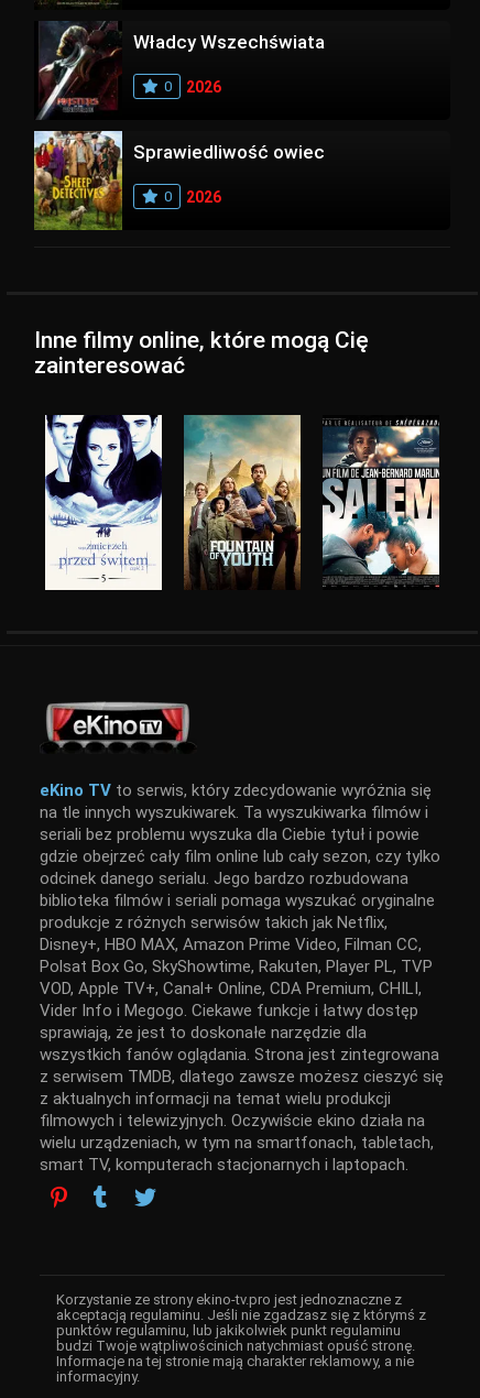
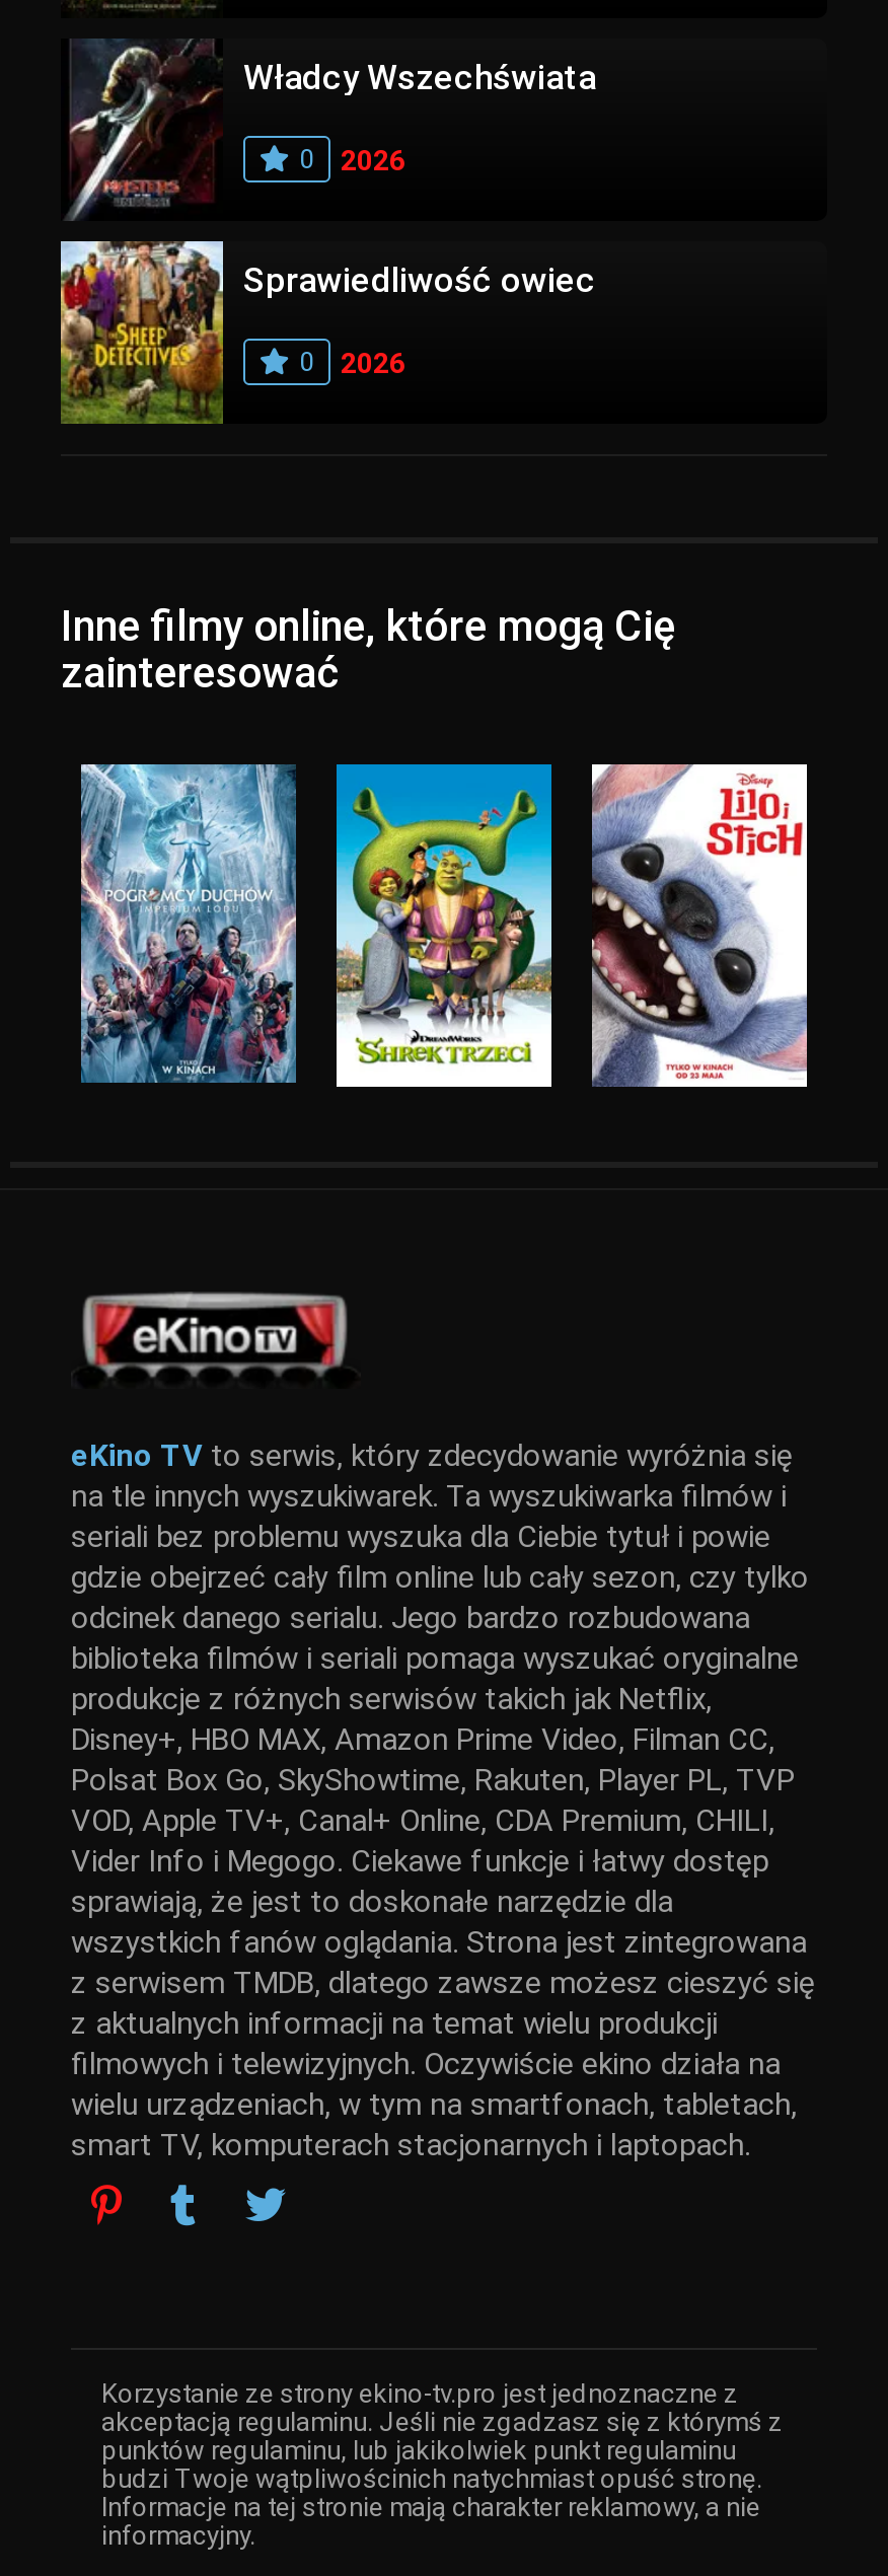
- [image]
+ [image]

- [image]
+ [image]

- [image]
+ [image]
